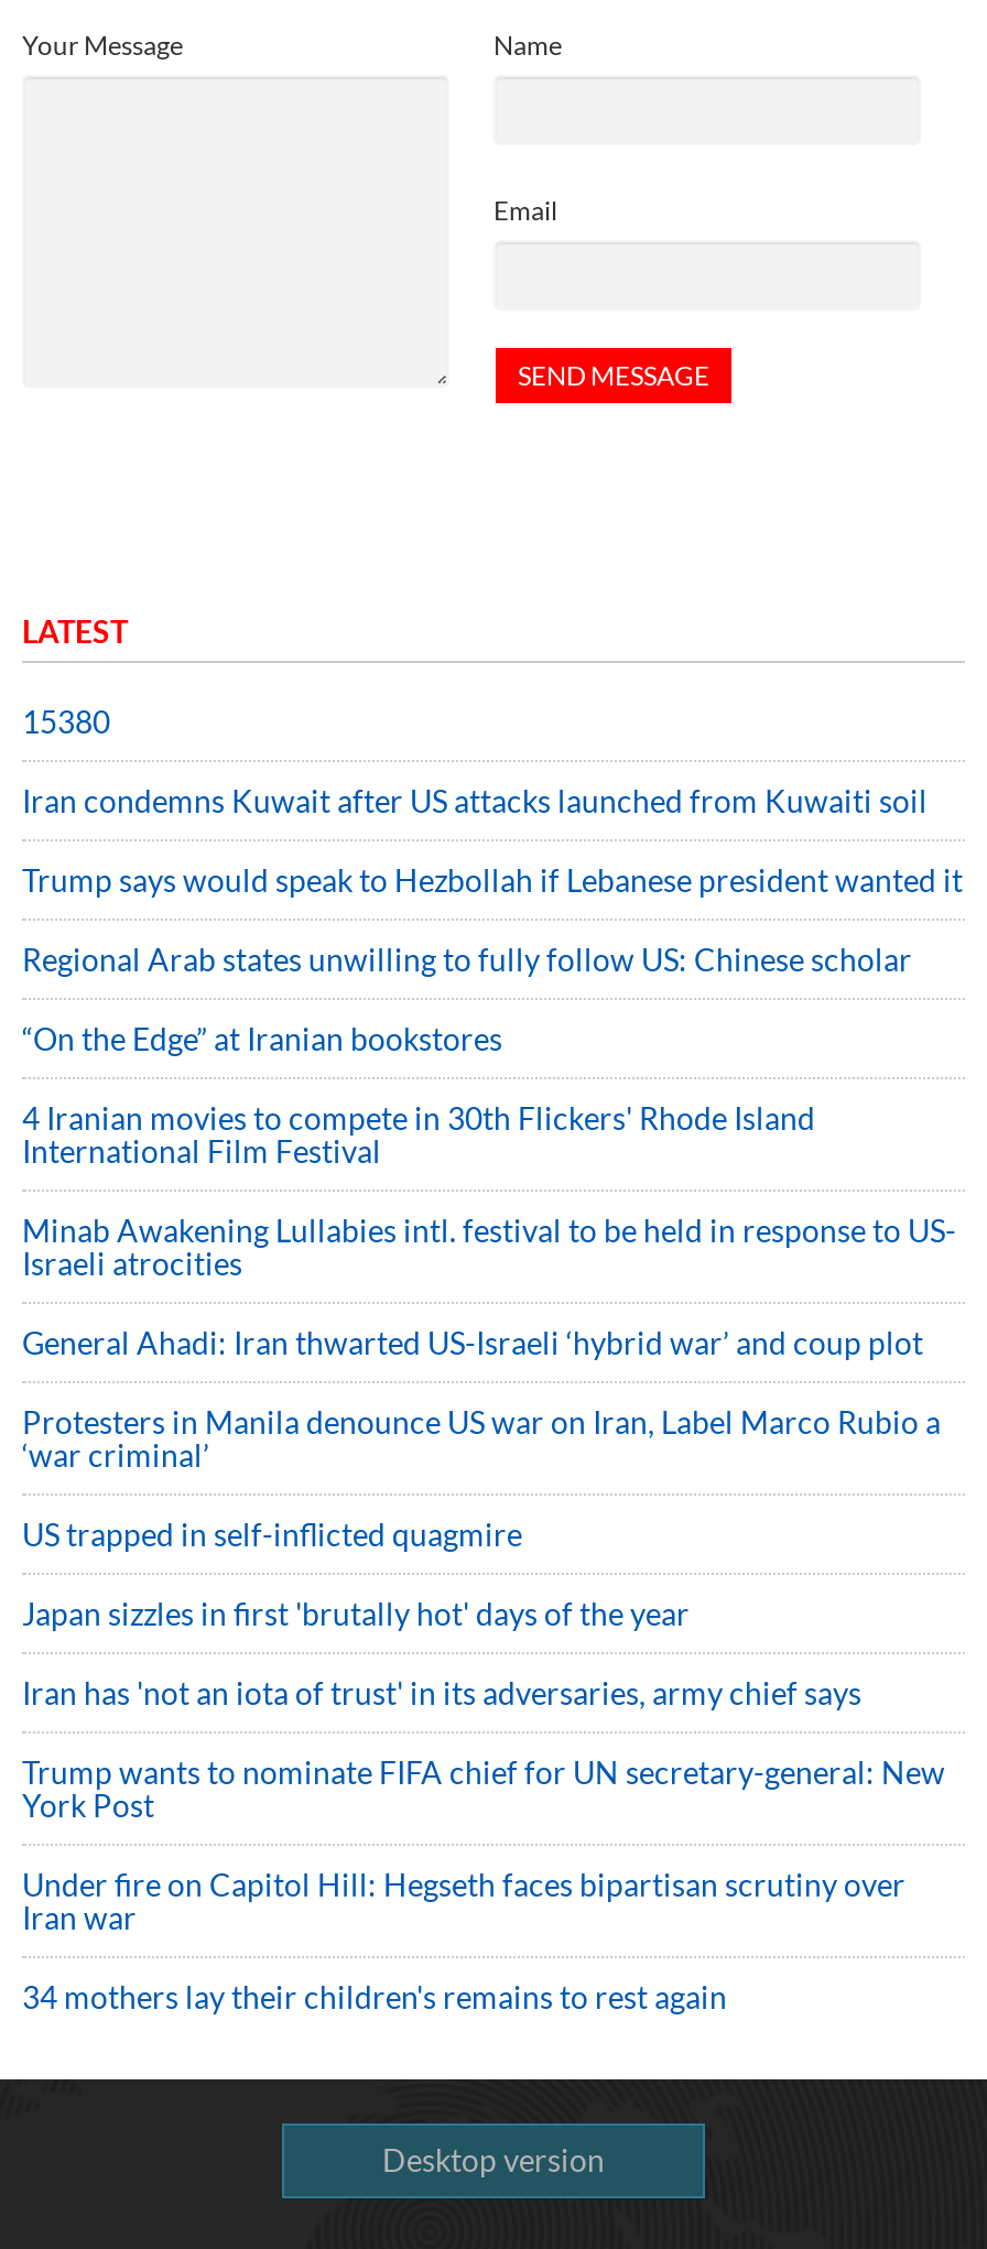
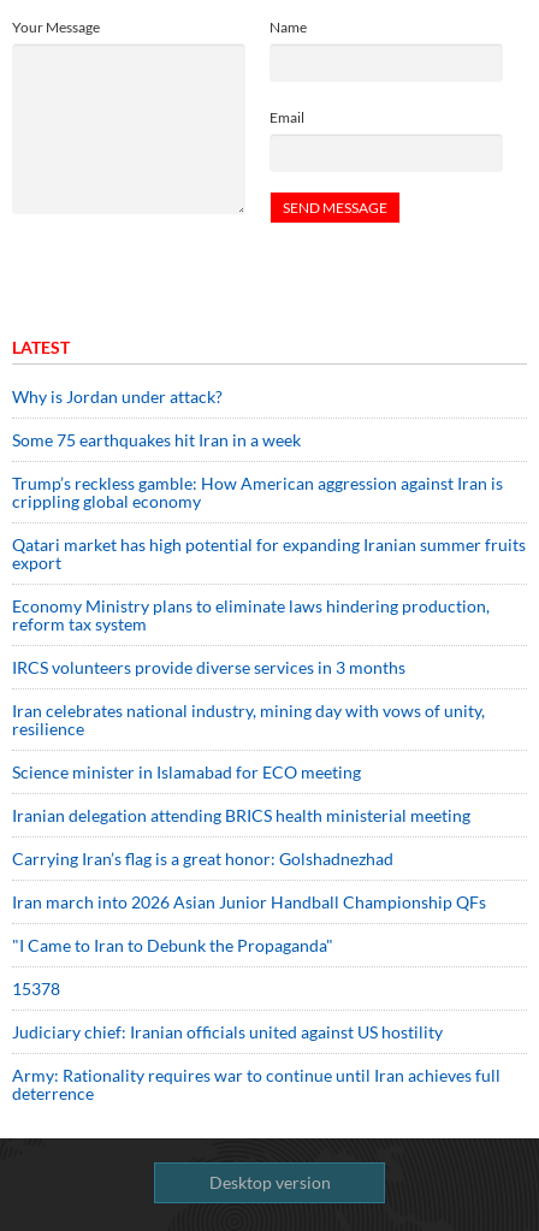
- 15380
+ Why is Jordan under attack?

- Iran condemns Kuwait after US attacks launched from Kuwaiti soil
+ Some 75 earthquakes hit Iran in a week

- Trump says would speak to Hezbollah if Lebanese president wanted it
+ Trump’s reckless gamble: How American aggression against Iran is
+ crippling global economy

- Regional Arab states unwilling to fully follow US: Chinese scholar
+ Qatari market has high potential for expanding Iranian summer fruits
+ export

- “On the Edge” at Iranian bookstores
+ Economy Ministry plans to eliminate laws hindering production,
+ reform tax system

- 4 Iranian movies to compete in 30th Flickers' Rhode Island
- International Film Festival
+ IRCS volunteers provide diverse services in 3 months

- Minab Awakening Lullabies intl. festival to be held in response to US-
- Israeli atrocities
+ Iran celebrates national industry, mining day with vows of unity,
+ resilience

- General Ahadi: Iran thwarted US-Israeli ‘hybrid war’ and coup plot
+ Science minister in Islamabad for ECO meeting

- Protesters in Manila denounce US war on Iran, Label Marco Rubio a
- ‘war criminal’
+ Iranian delegation attending BRICS health ministerial meeting

- US trapped in self-inflicted quagmire
+ Carrying Iran’s flag is a great honor: Golshadnezhad

- Japan sizzles in first 'brutally hot' days of the year
+ Iran march into 2026 Asian Junior Handball Championship QFs

- Iran has 'not an iota of trust' in its adversaries, army chief says
+ "I Came to Iran to Debunk the Propaganda"

- Trump wants to nominate FIFA chief for UN secretary-general: New
- York Post
+ 15378

- Under fire on Capitol Hill: Hegseth faces bipartisan scrutiny over
- Iran war
+ Judiciary chief: Iranian officials united against US hostility

- 34 mothers lay their children's remains to rest again
+ Army: Rationality requires war to continue until Iran achieves full
+ deterrence
